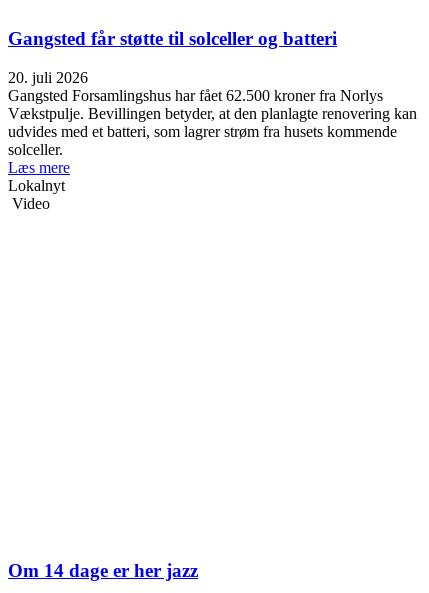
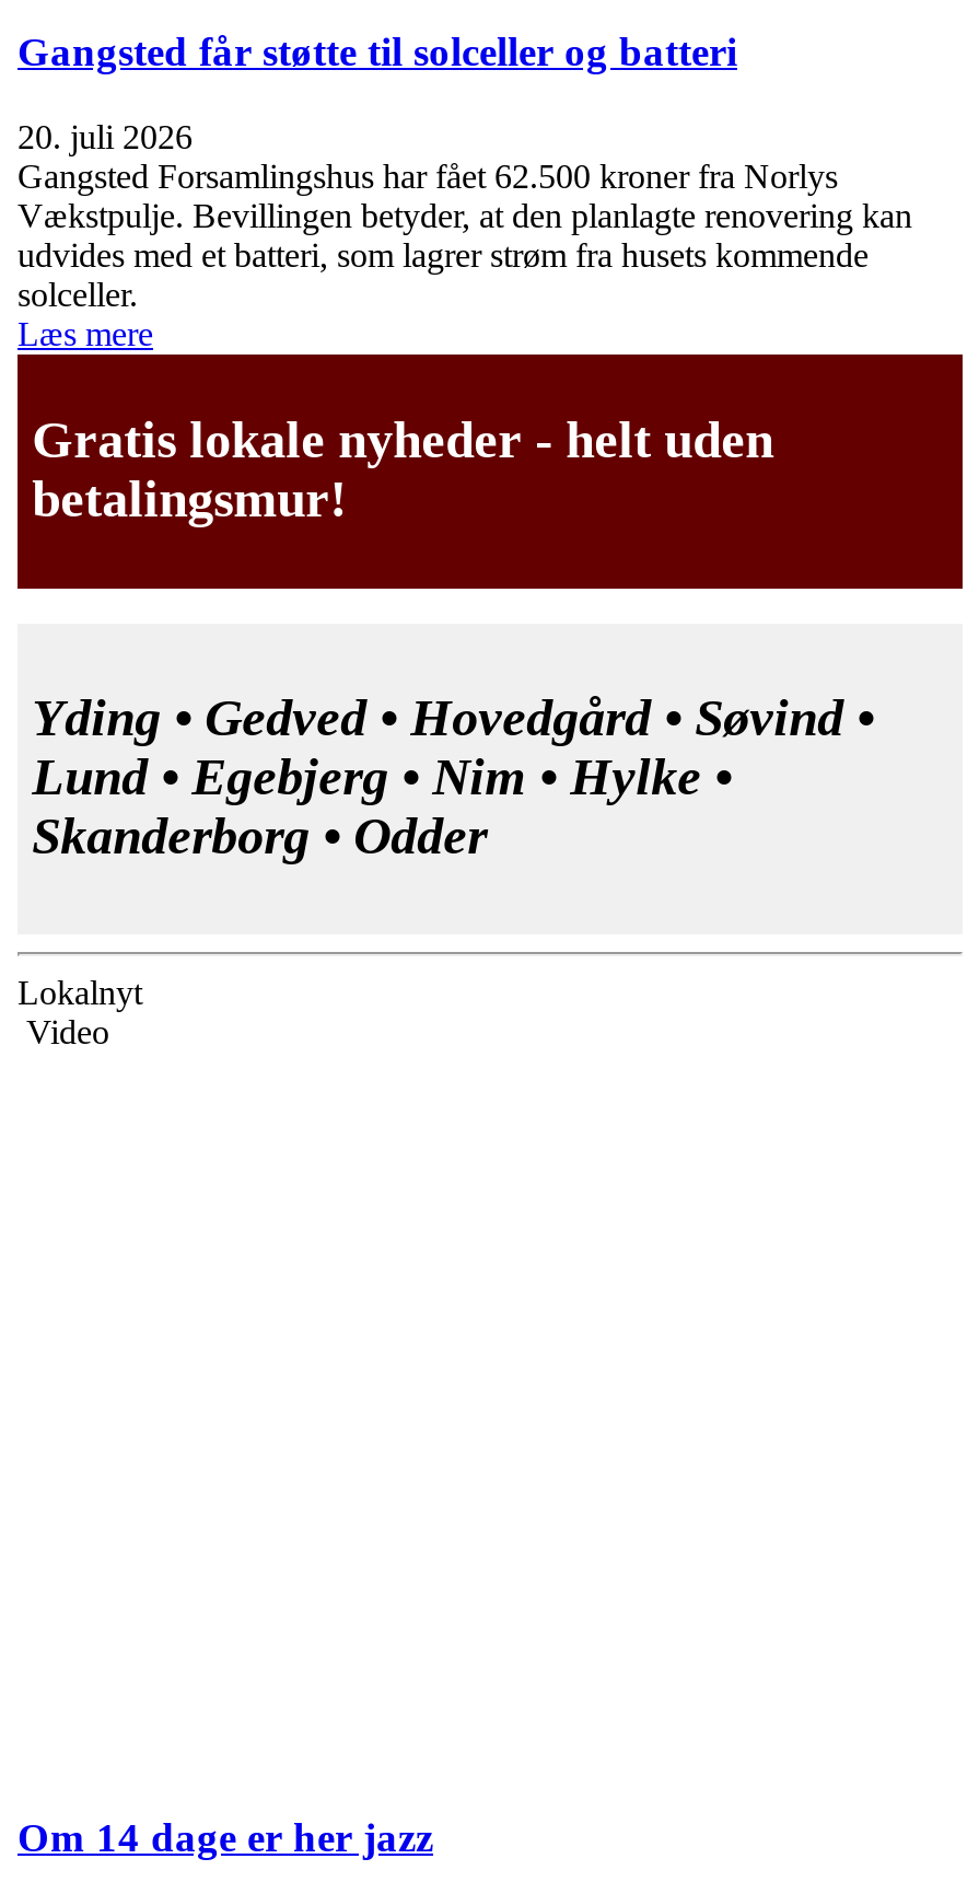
+ [image]
+ Gratis lokale nyheder - helt uden
+ betalingsmur!

+ Yding • Gedved • Hovedgård • Søvind •
+ Lund • Egebjerg • Nim • Hylke •
+ Skanderborg • Odder
